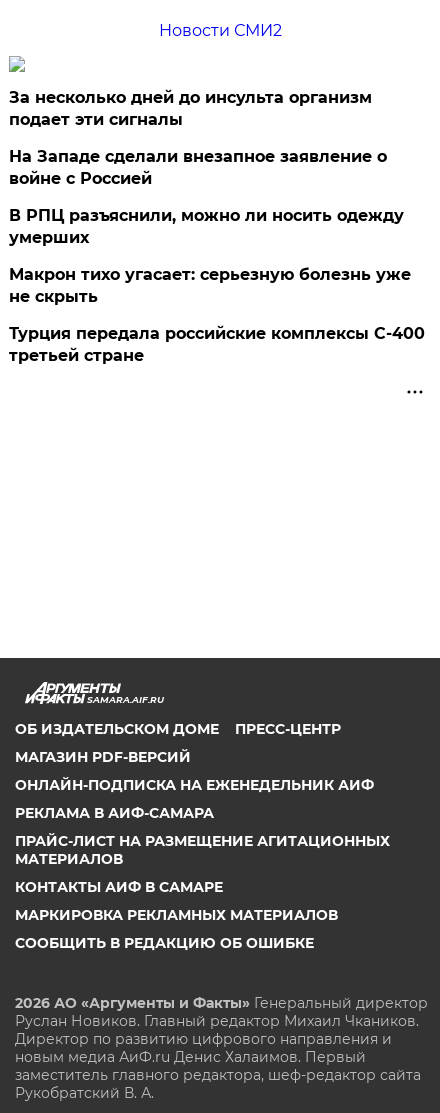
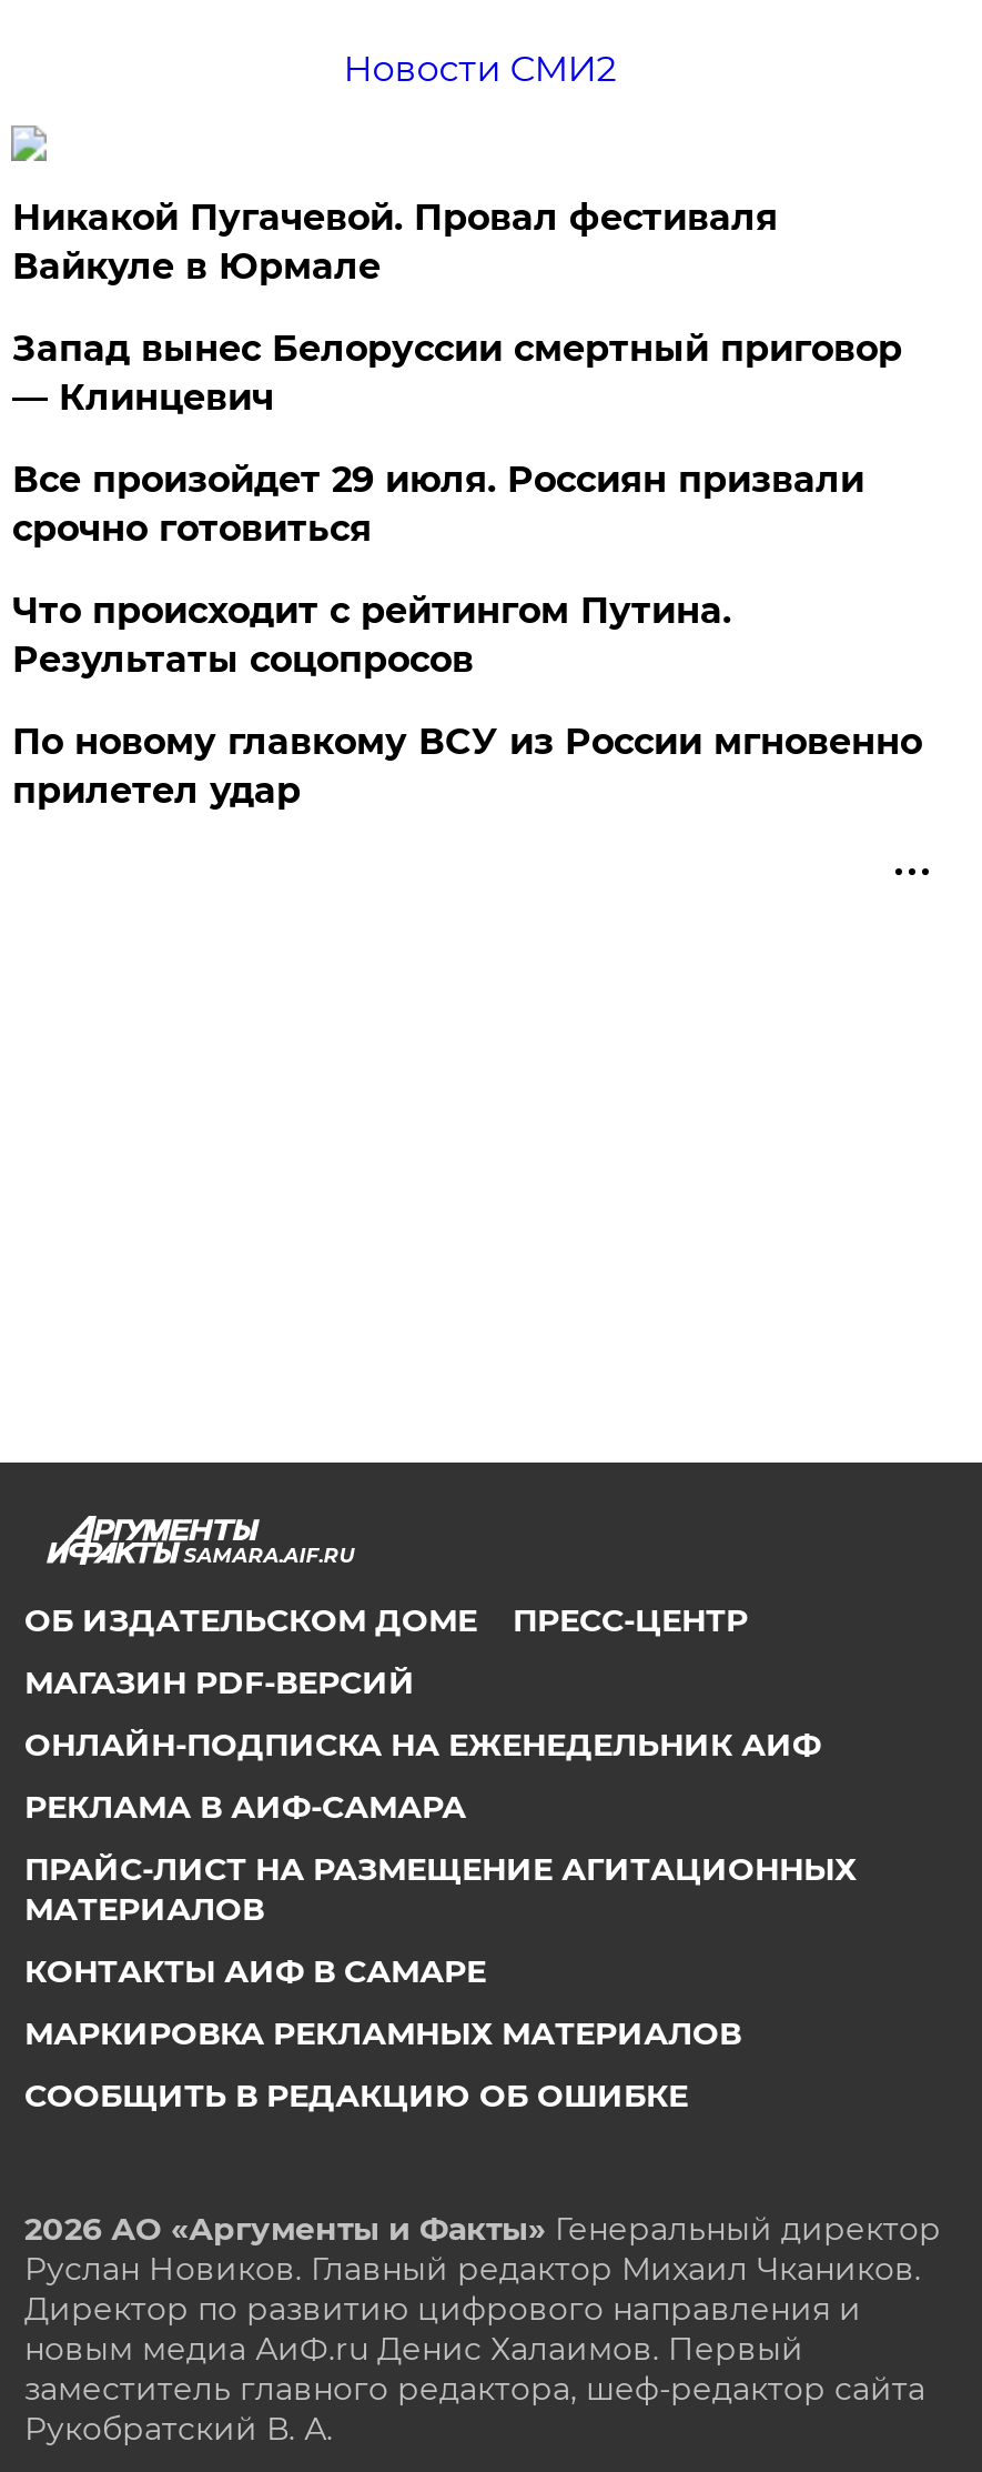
- За несколько дней до инсульта организм
- подает эти сигналы
+ Никакой Пугачевой. Провал фестиваля
+ Вайкуле в Юрмале

- На Западе сделали внезапное заявление о
- войне с Россией
+ Запад вынес Белоруссии смертный приговор
+ — Клинцевич

- В РПЦ разъяснили, можно ли носить одежду
- умерших
+ Все произойдет 29 июля. Россиян призвали
+ срочно готовиться

- Макрон тихо угасает: серьезную болезнь уже
- не скрыть
+ Что происходит с рейтингом Путина.
+ Результаты соцопросов

- Турция передала российские комплексы С-400
- третьей стране
+ По новому главкому ВСУ из России мгновенно
+ прилетел удар
